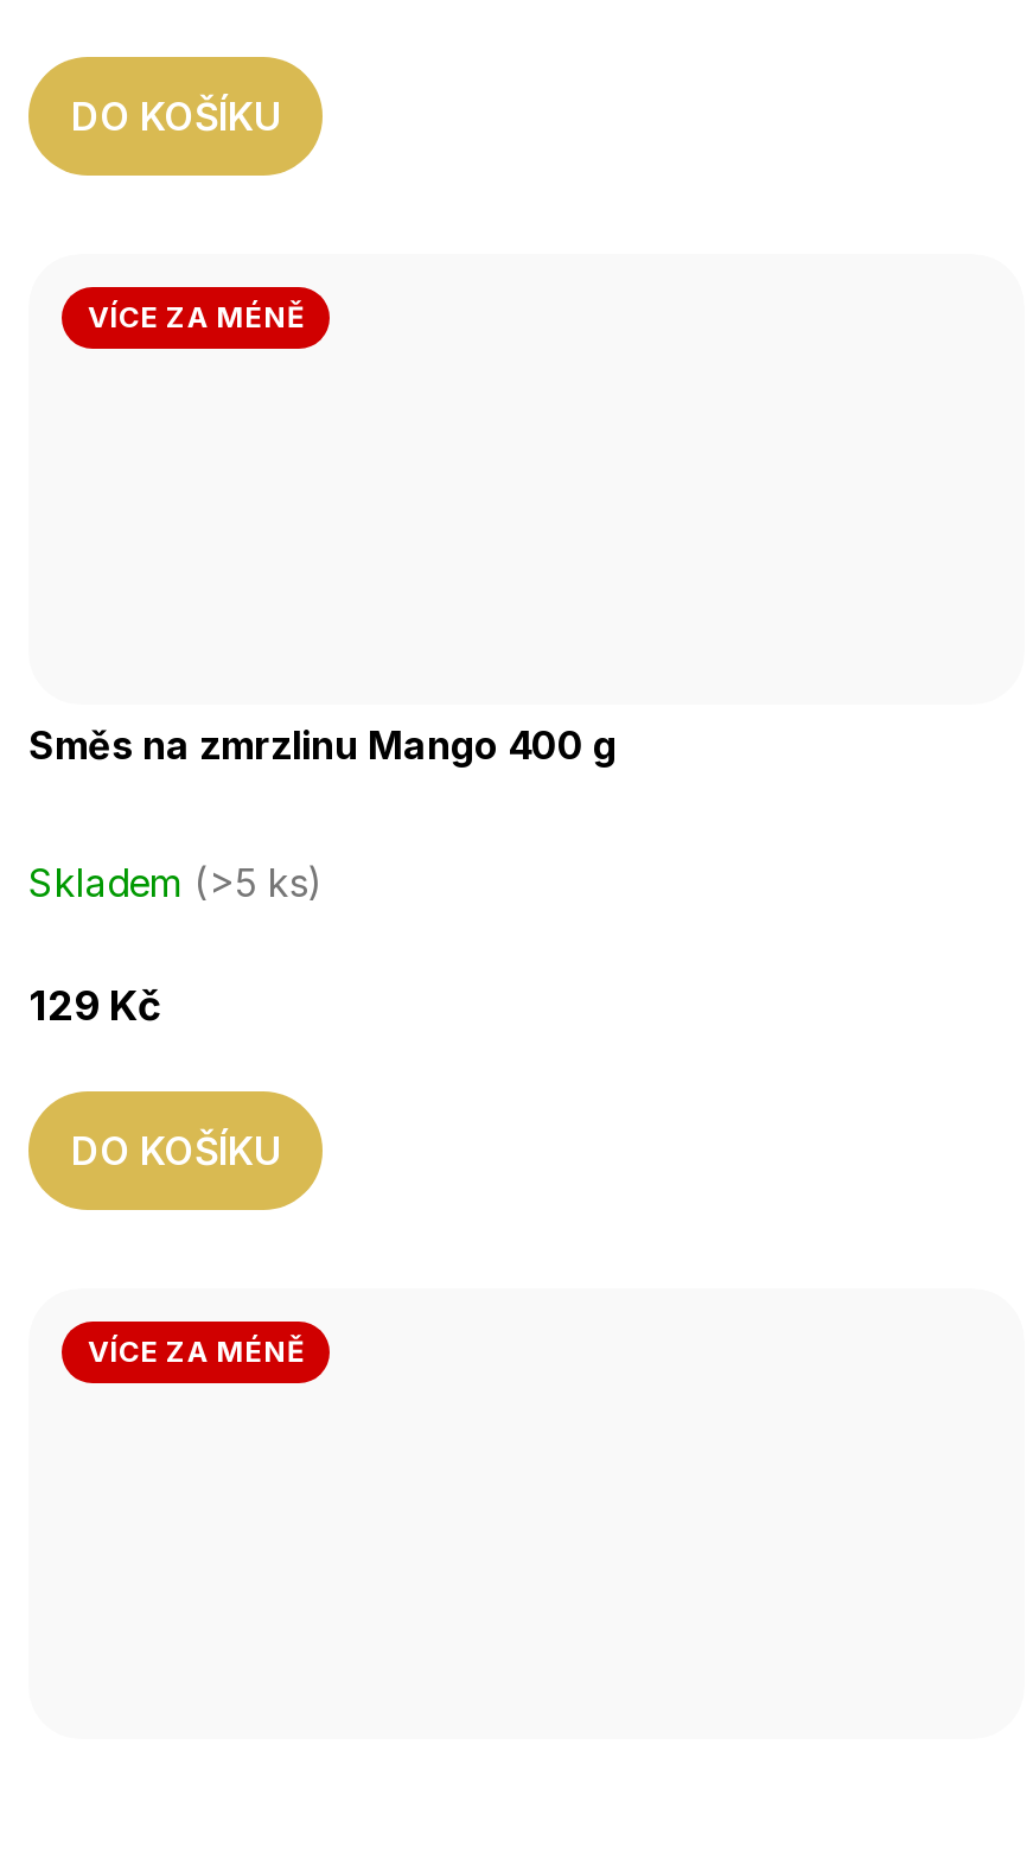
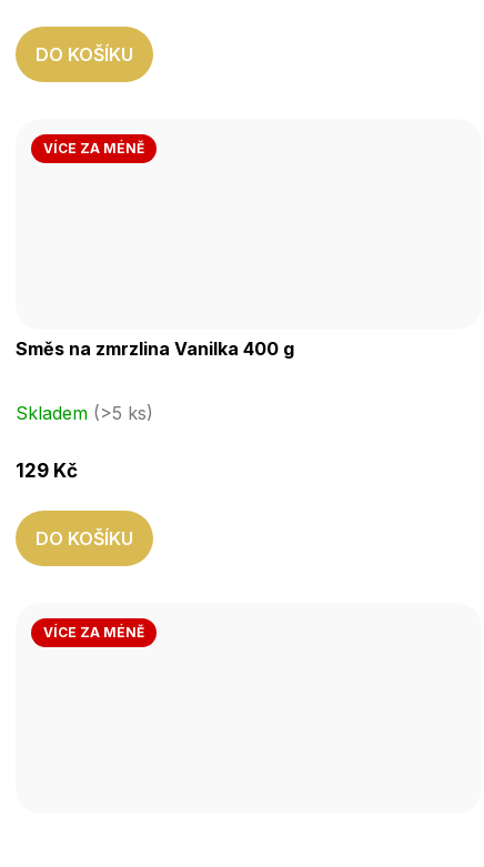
- Směs na zmrzlinu Mango 400 g
+ Směs na zmrzlina Vanilka 400 g
